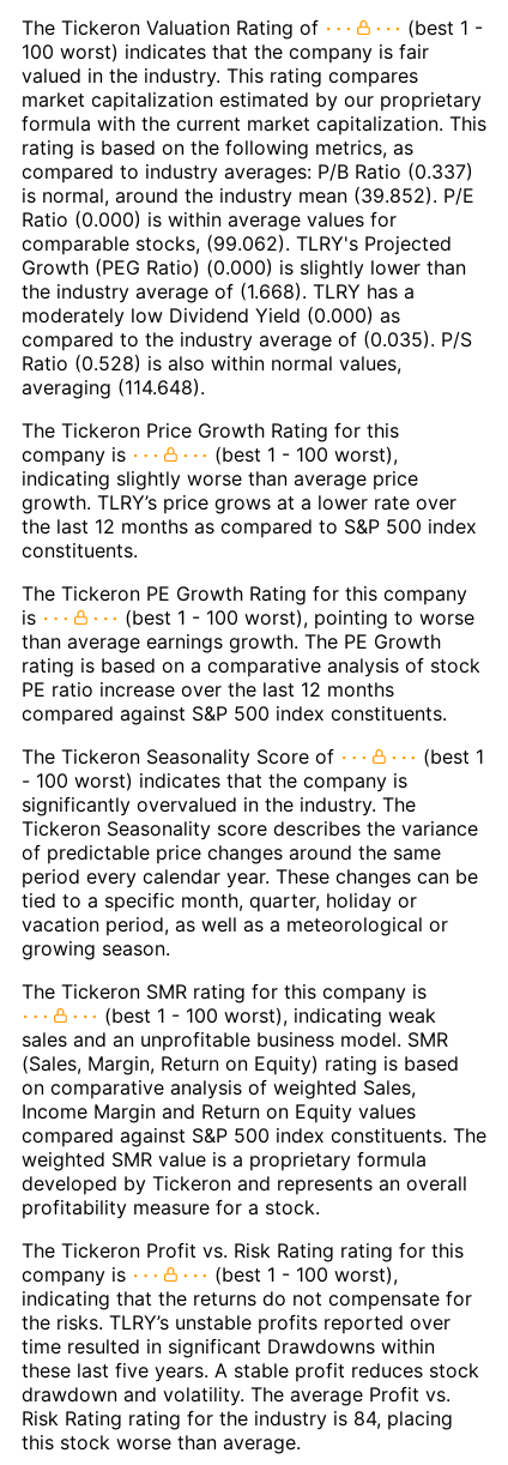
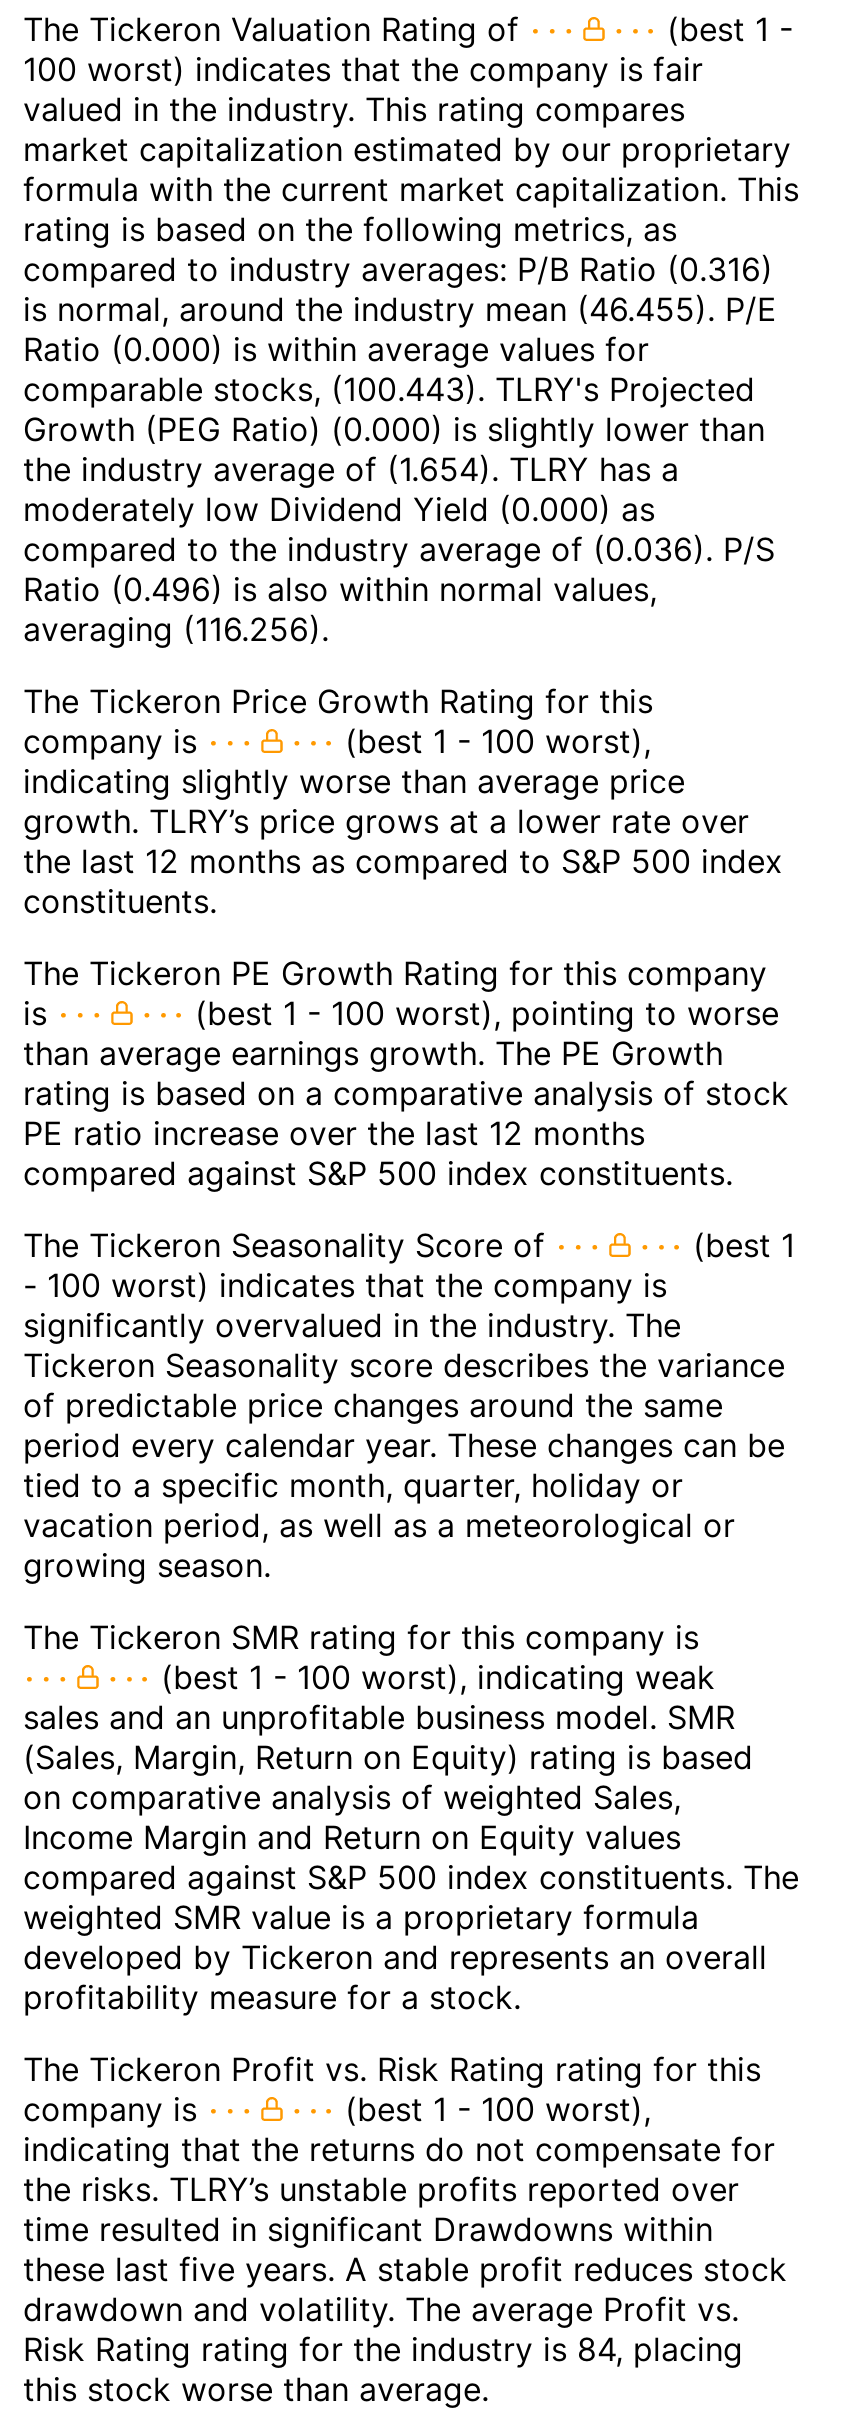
- compared to industry averages: P/B Ratio (0.337)
+ compared to industry averages: P/B Ratio (0.316)

- is normal, around the industry mean (39.852). P/E
+ is normal, around the industry mean (46.455). P/E

- comparable stocks, (99.062). TLRY's Projected
+ comparable stocks, (100.443). TLRY's Projected

- the industry average of (1.668). TLRY has a
+ the industry average of (1.654). TLRY has a

- compared to the industry average of (0.035). P/S
+ compared to the industry average of (0.036). P/S

- Ratio (0.528) is also within normal values,
+ Ratio (0.496) is also within normal values,

- averaging (114.648).
+ averaging (116.256).
